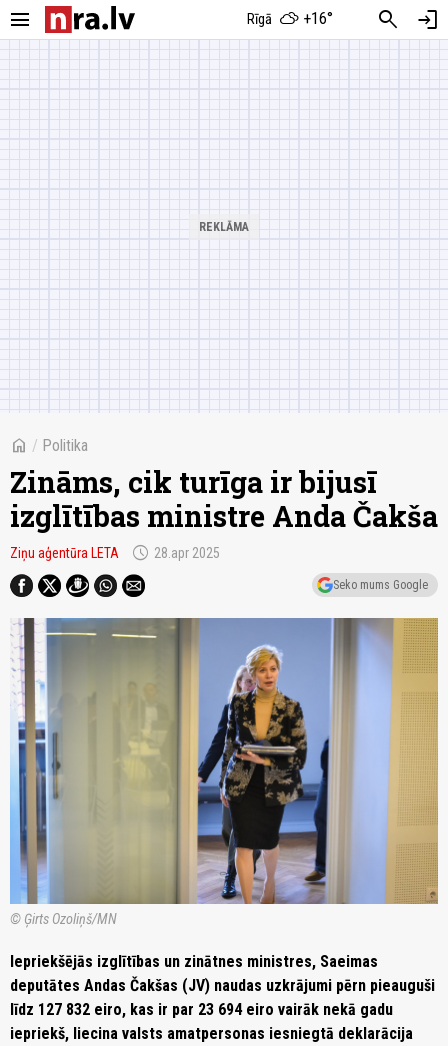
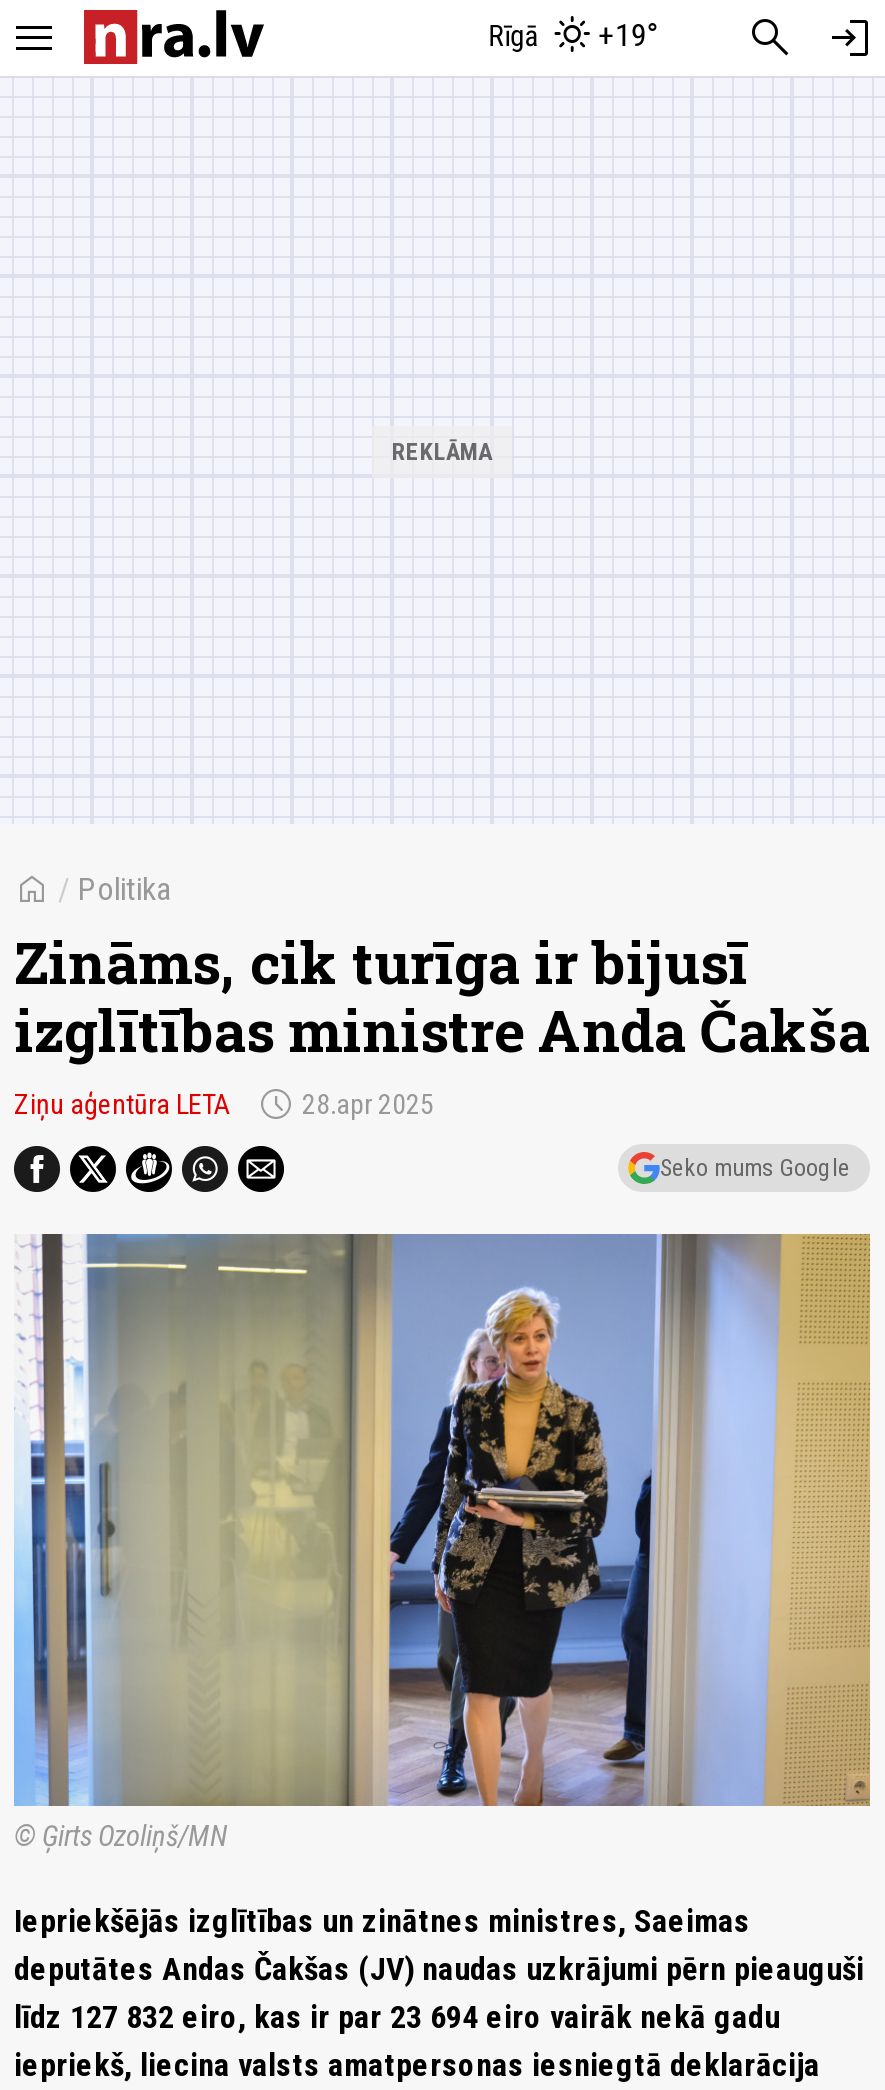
- Rīgā +16°
+ Rīgā +19°
